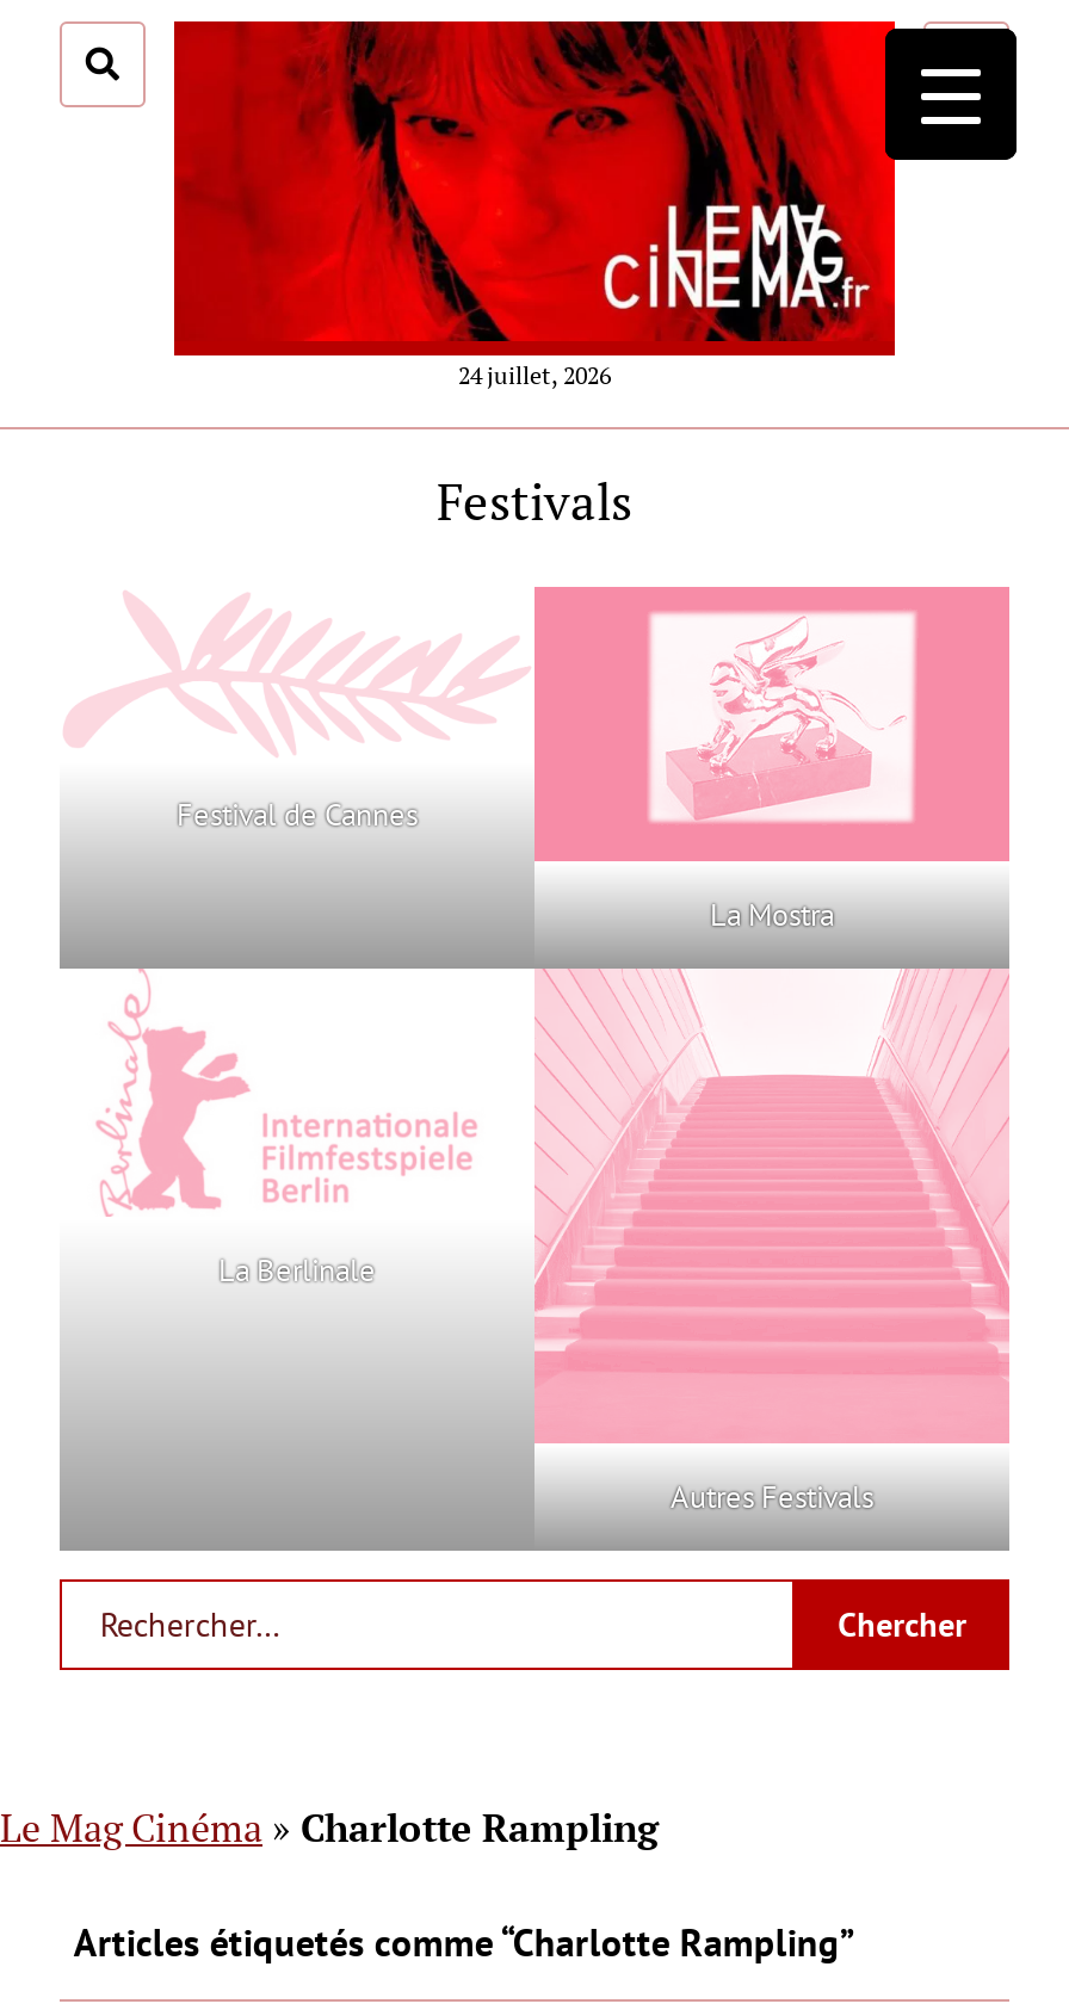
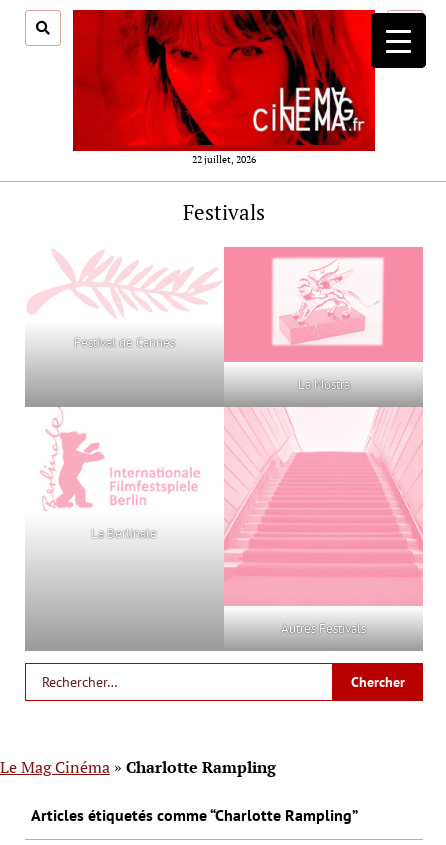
- 24 juillet, 2026
+ 22 juillet, 2026
